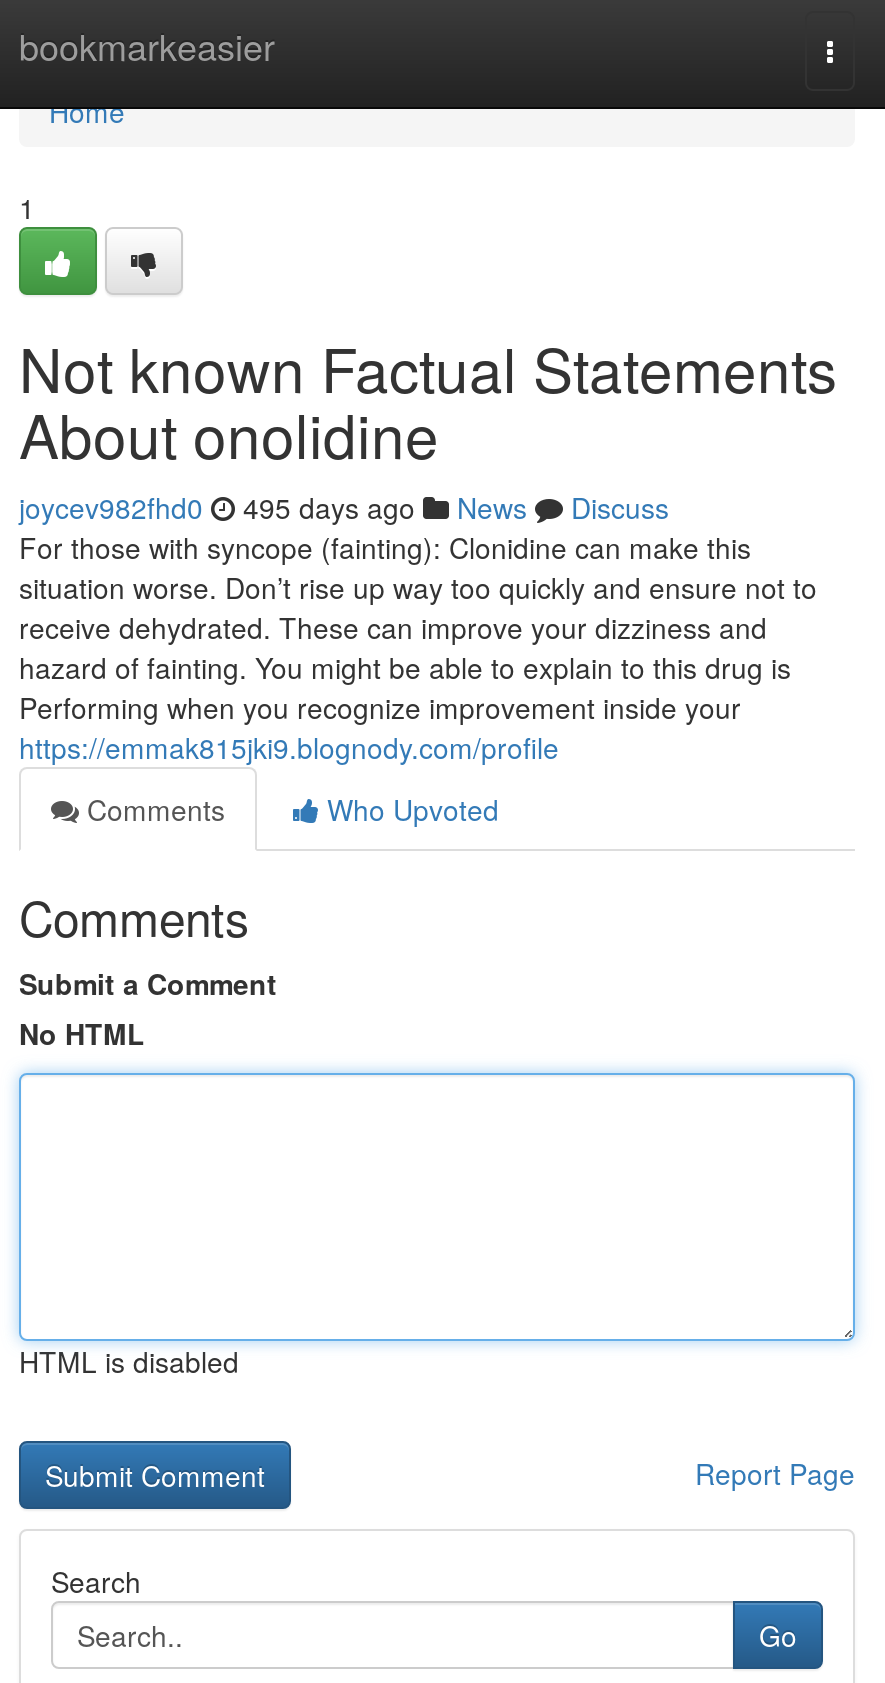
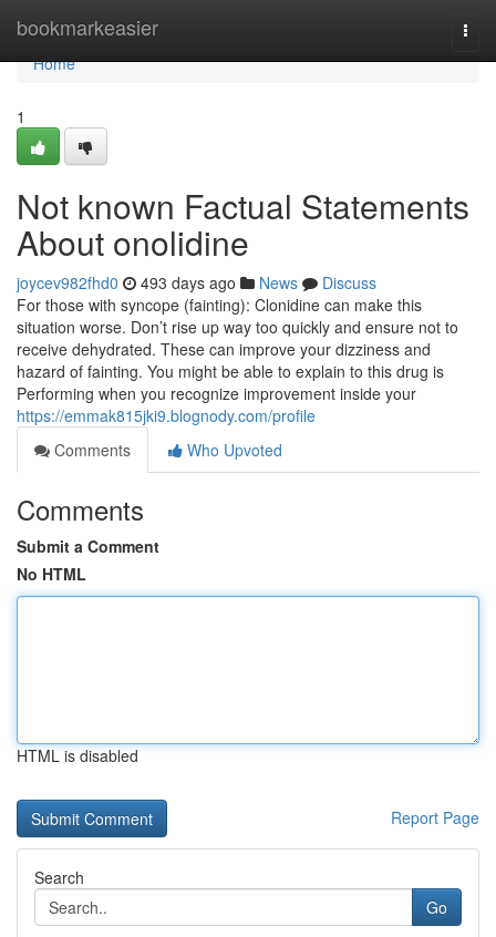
- joycev982fhd0 495 days ago News Discuss
+ joycev982fhd0 493 days ago News Discuss
